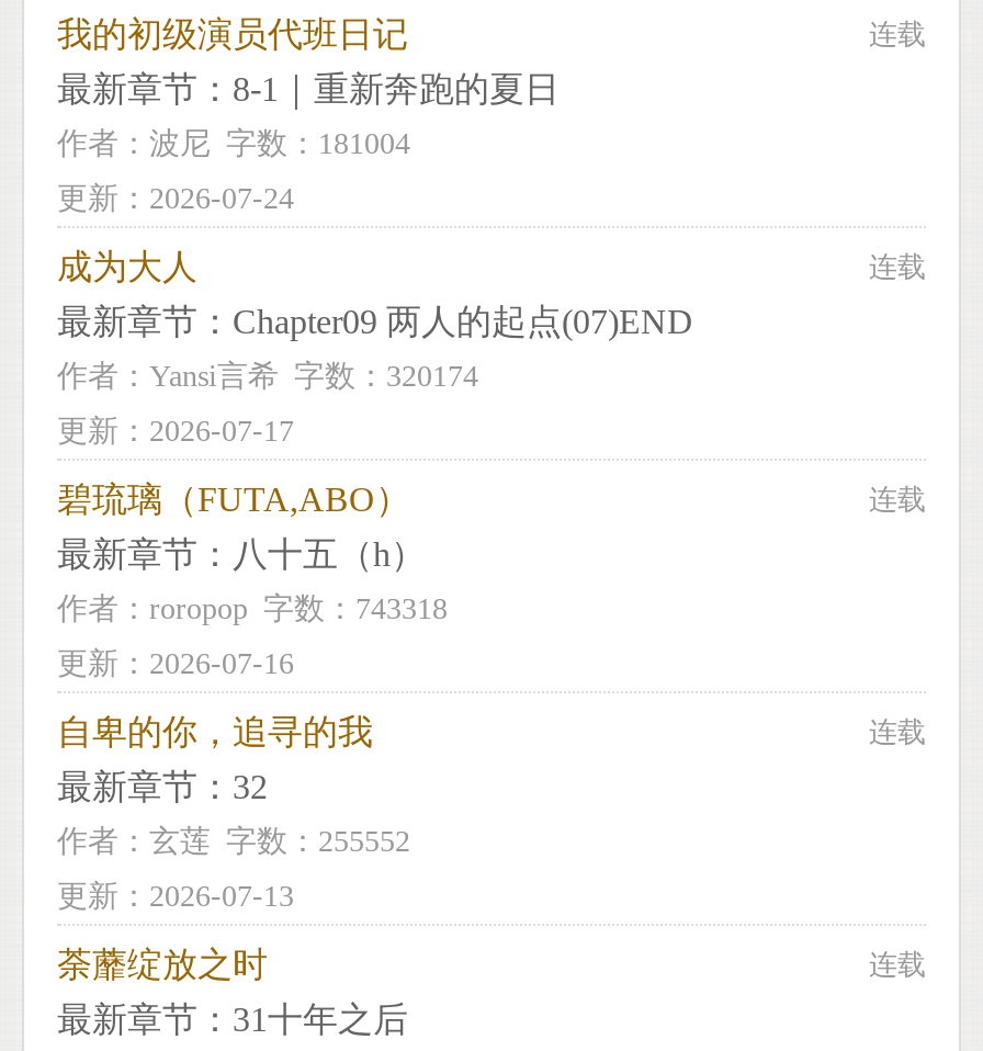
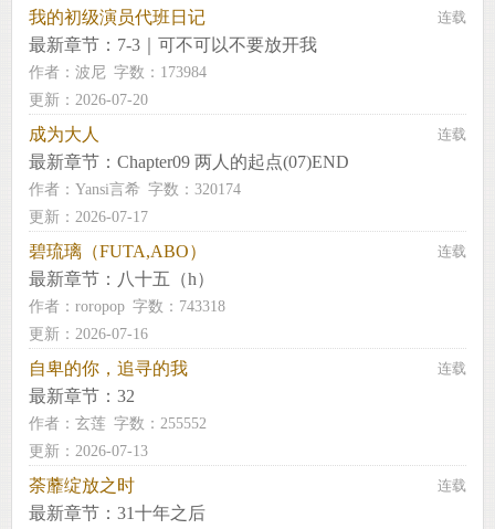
- 最新章节：8-1｜重新奔跑的夏日
+ 最新章节：7-3｜可不可以不要放开我

- 作者：波尼 字数：181004
+ 作者：波尼 字数：173984

- 更新：2026-07-24
+ 更新：2026-07-20
